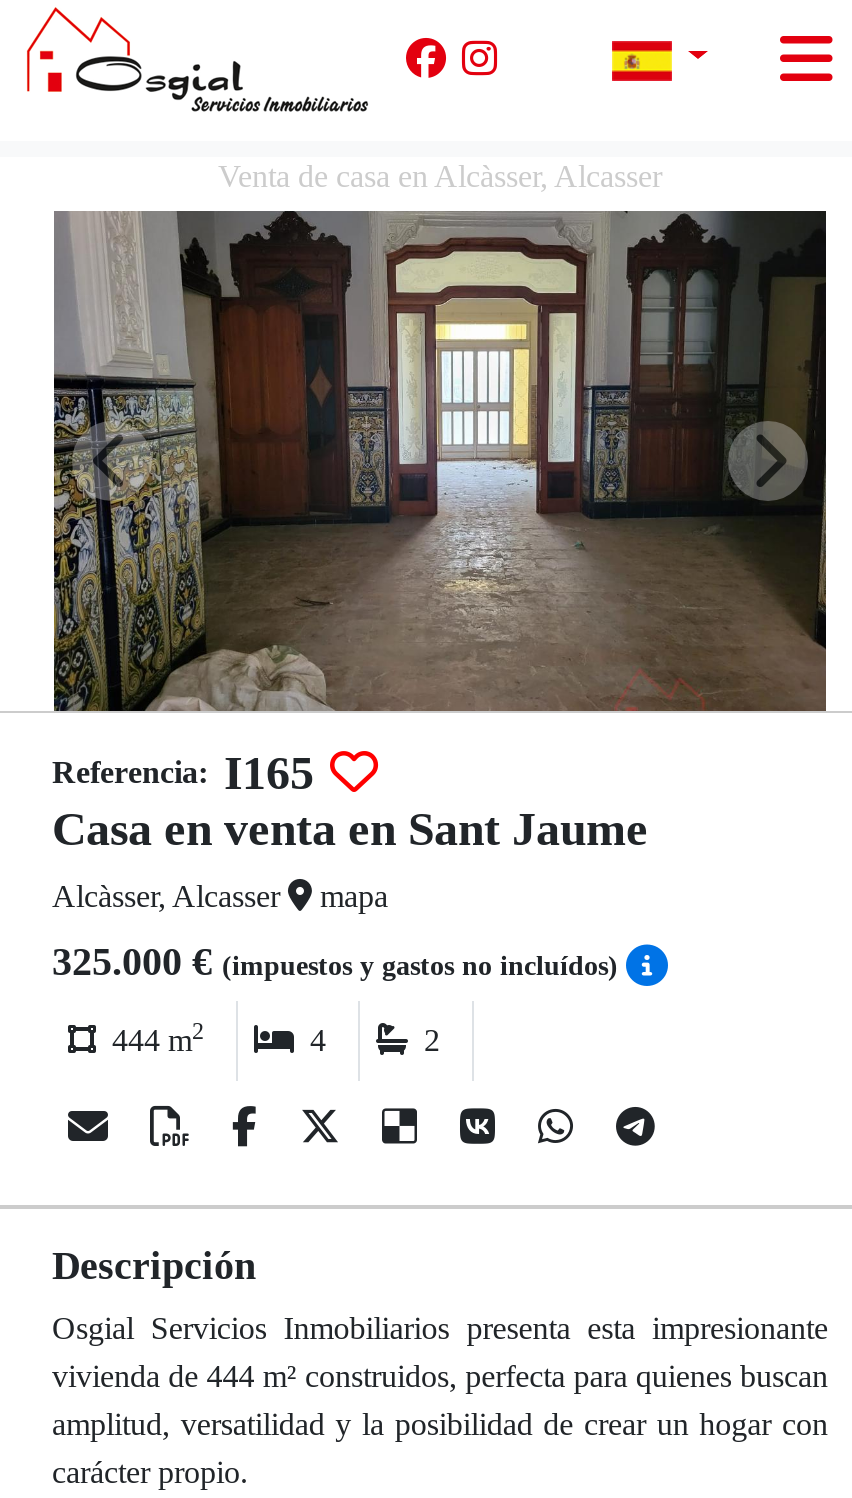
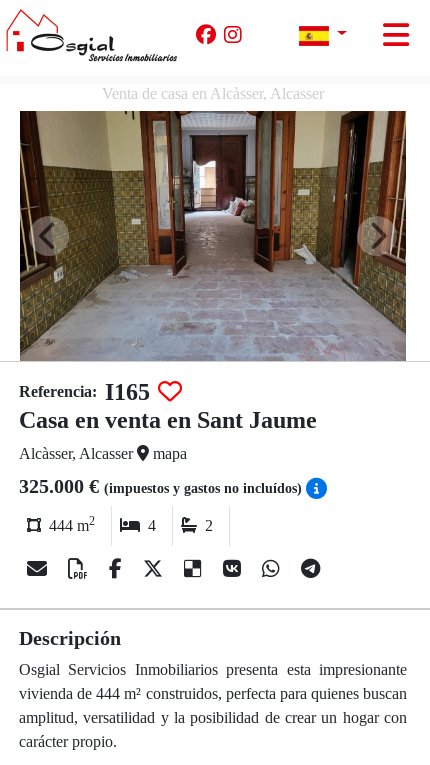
- [image]
+ [image]
